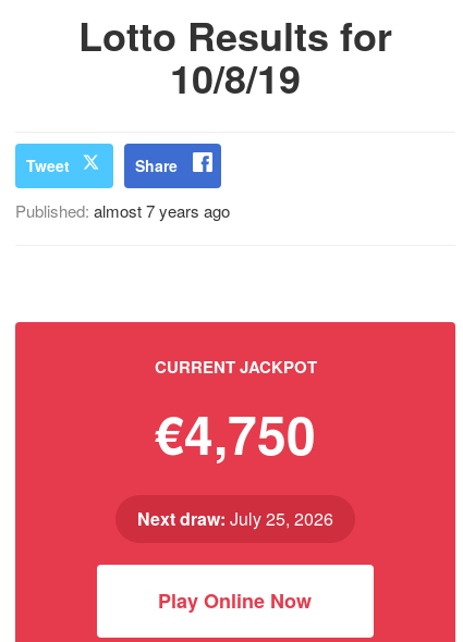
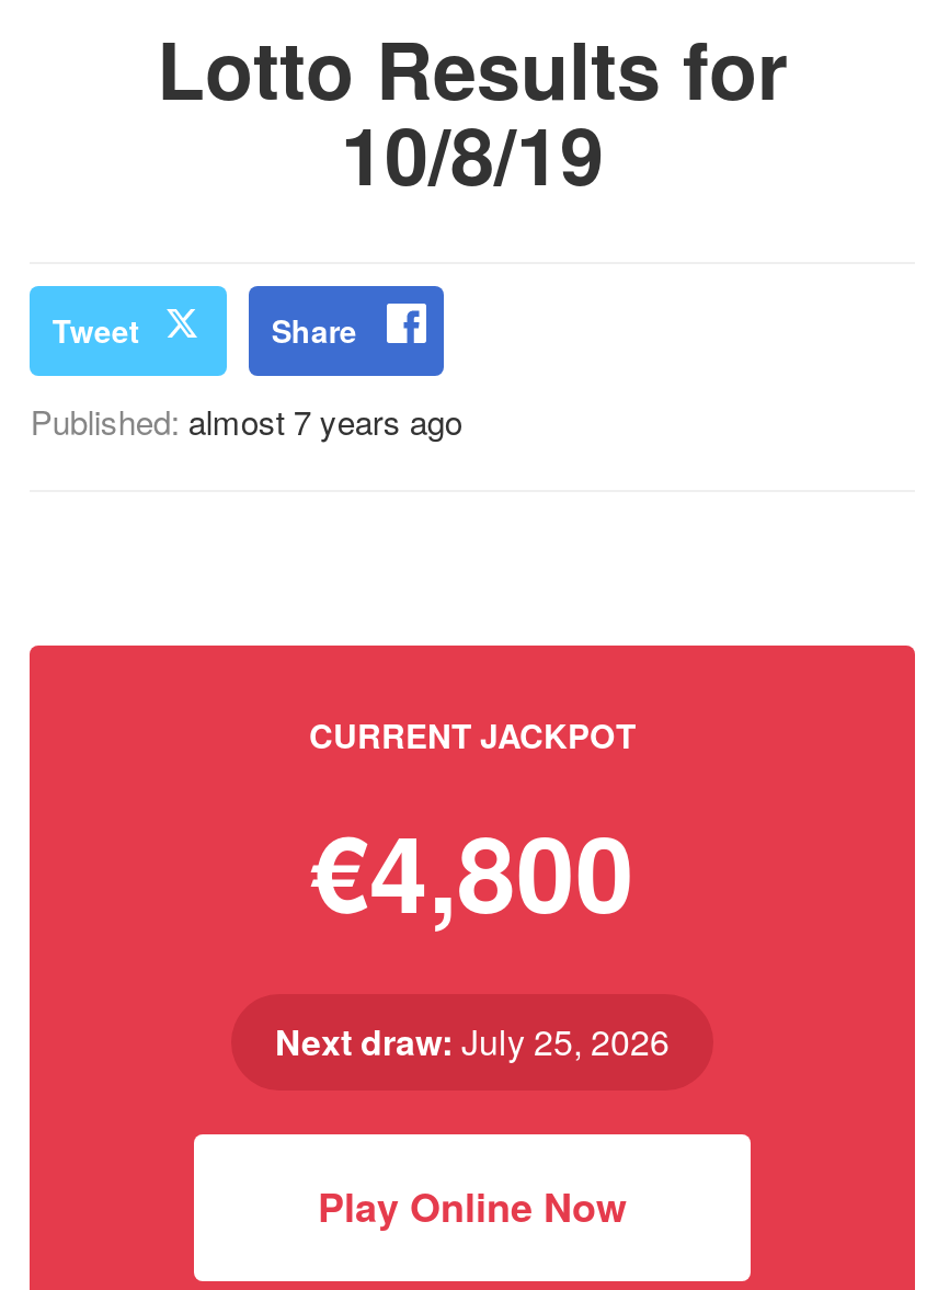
- €4,750
+ €4,800
